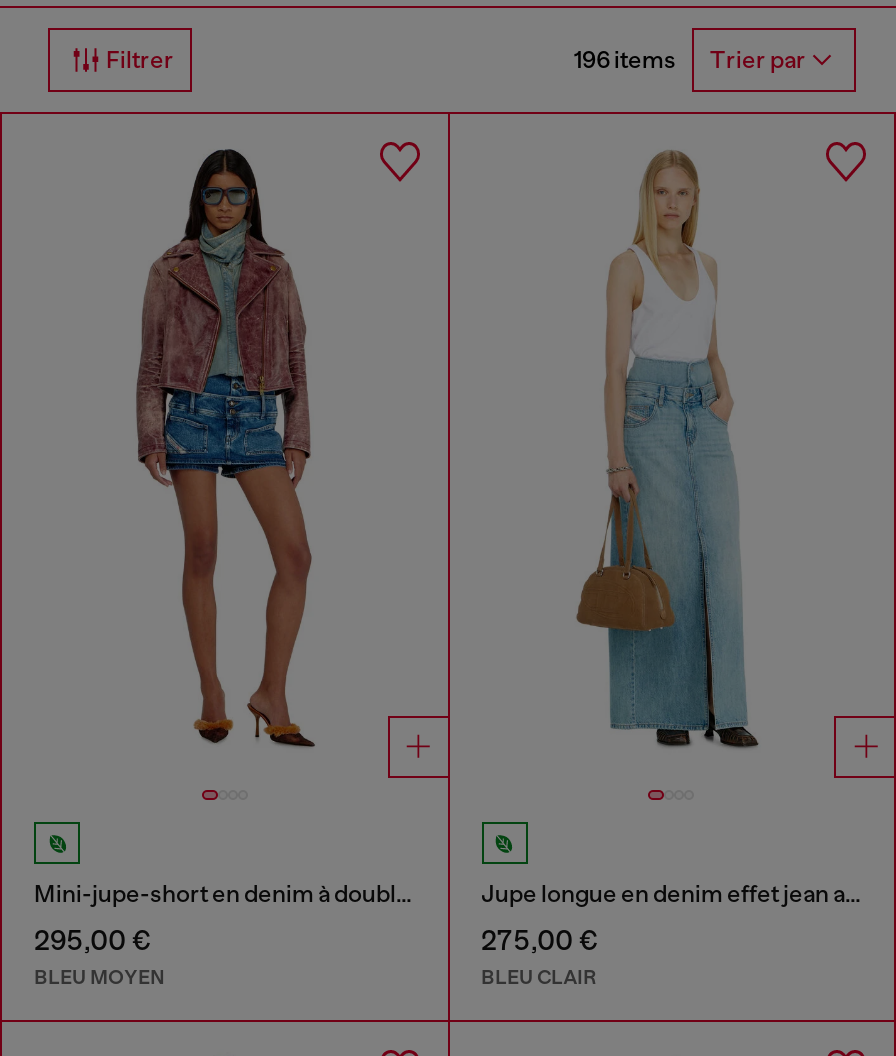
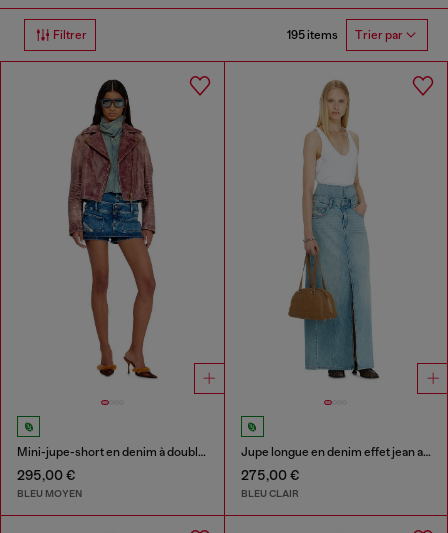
- 196 items Trier par
+ 195 items Trier par
